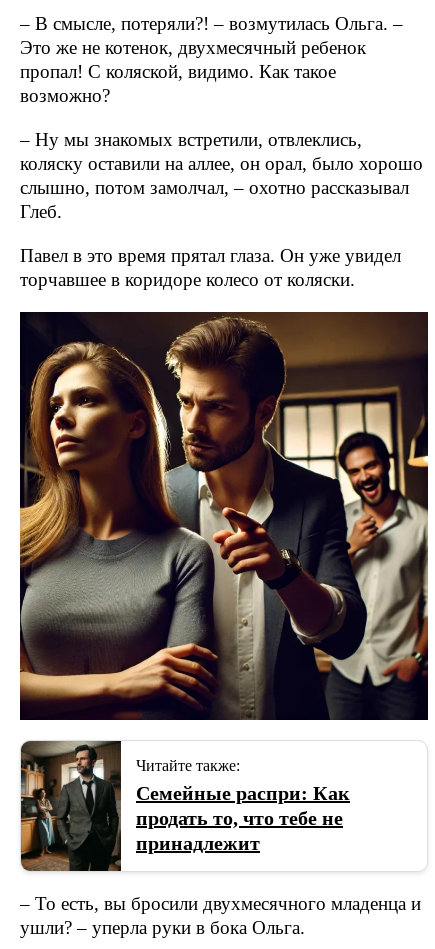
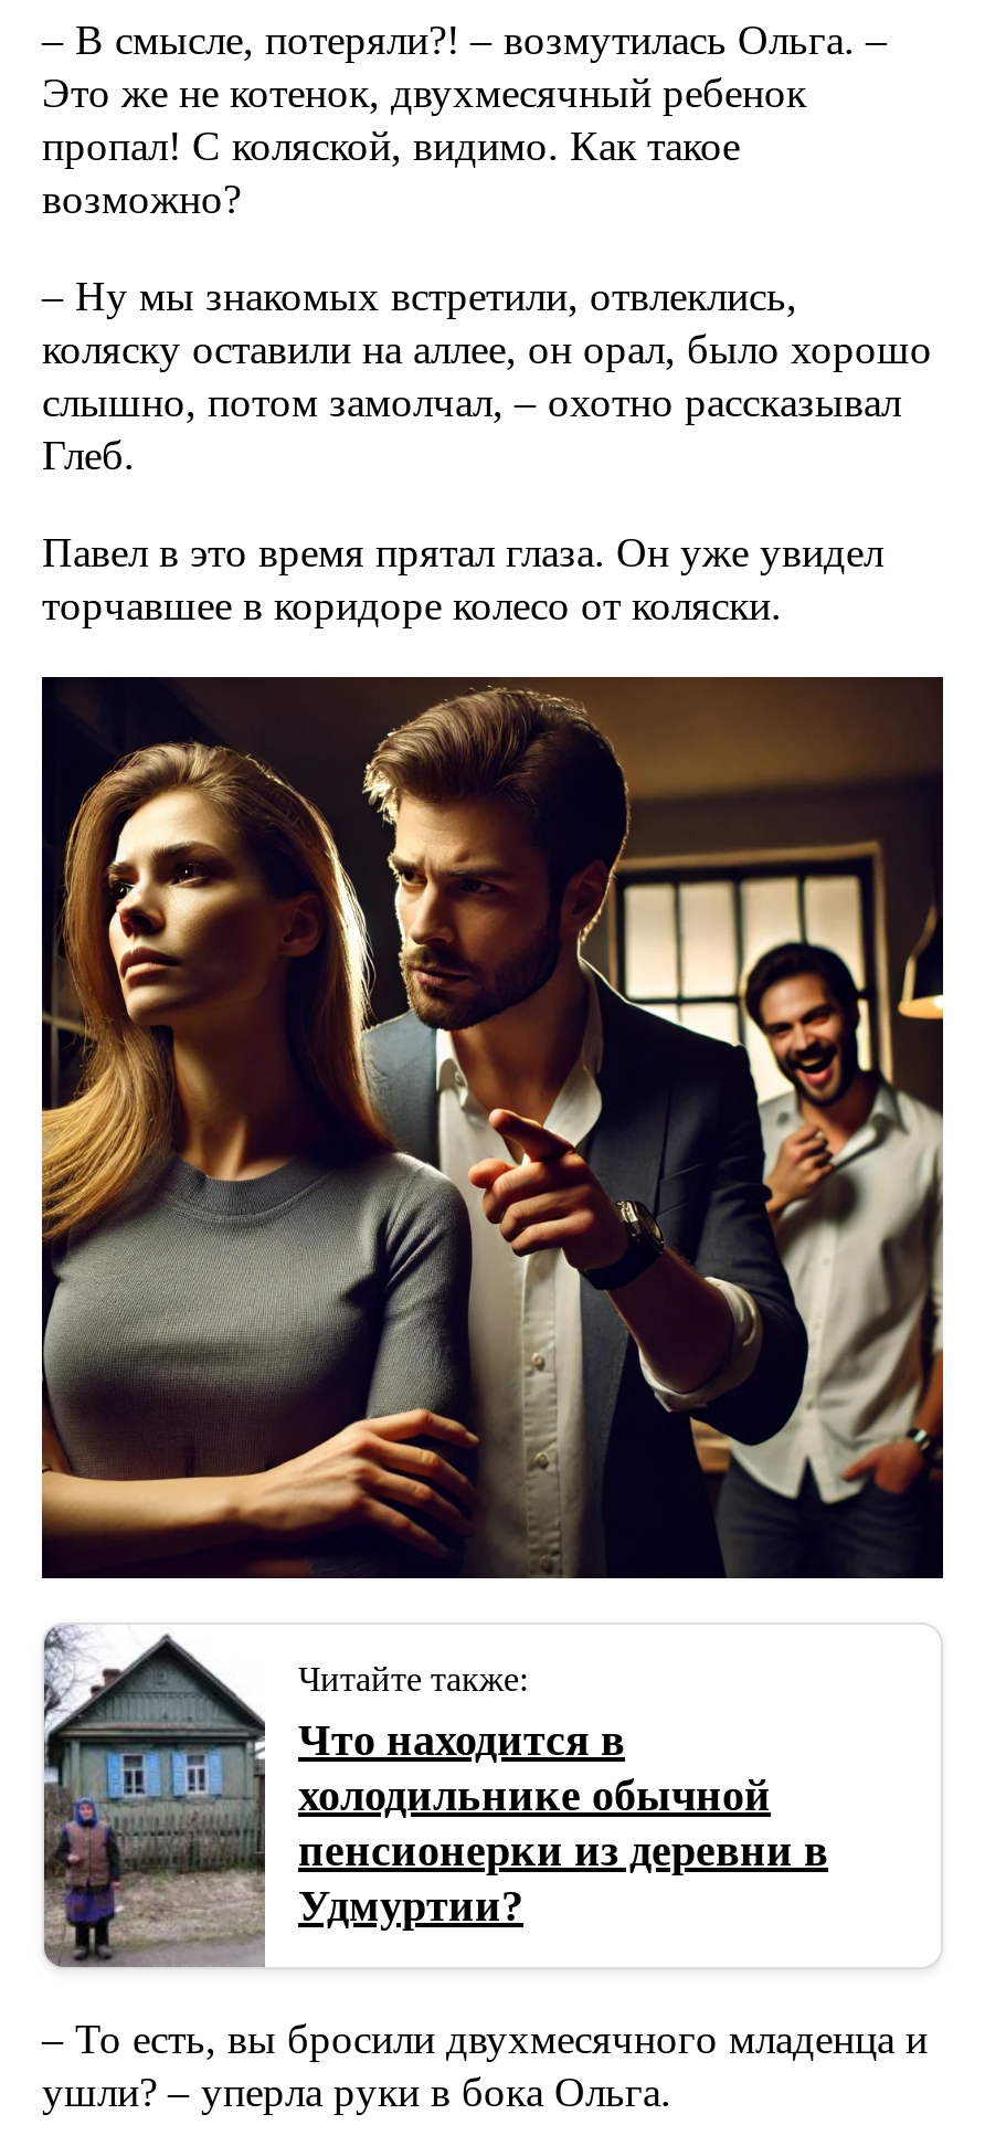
- [image]
- Семейные распри: Как
- продать то, что тебе не
- принадлежит
+ [image]
+ Что находится в
+ холодильнике обычной
+ пенсионерки из деревни в
+ Удмуртии?
